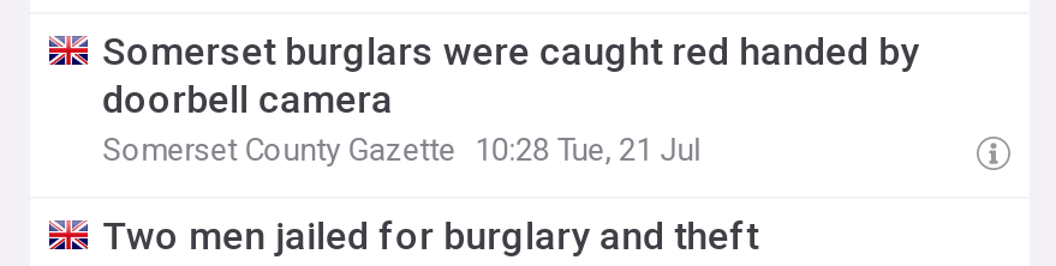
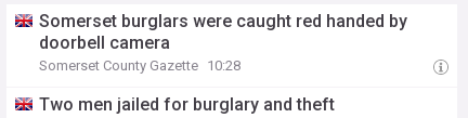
- Somerset County Gazette 10:28 Tue, 21 Jul
+ Somerset County Gazette 10:28
